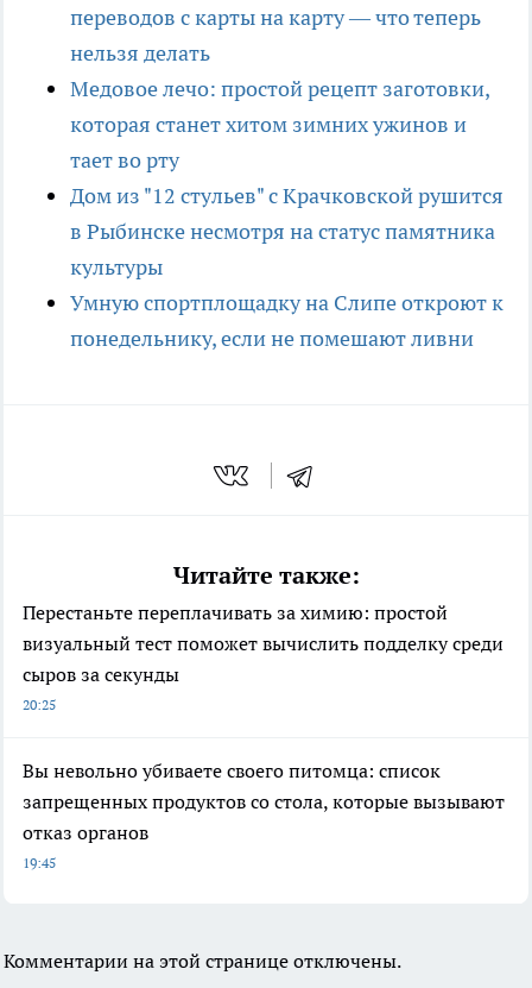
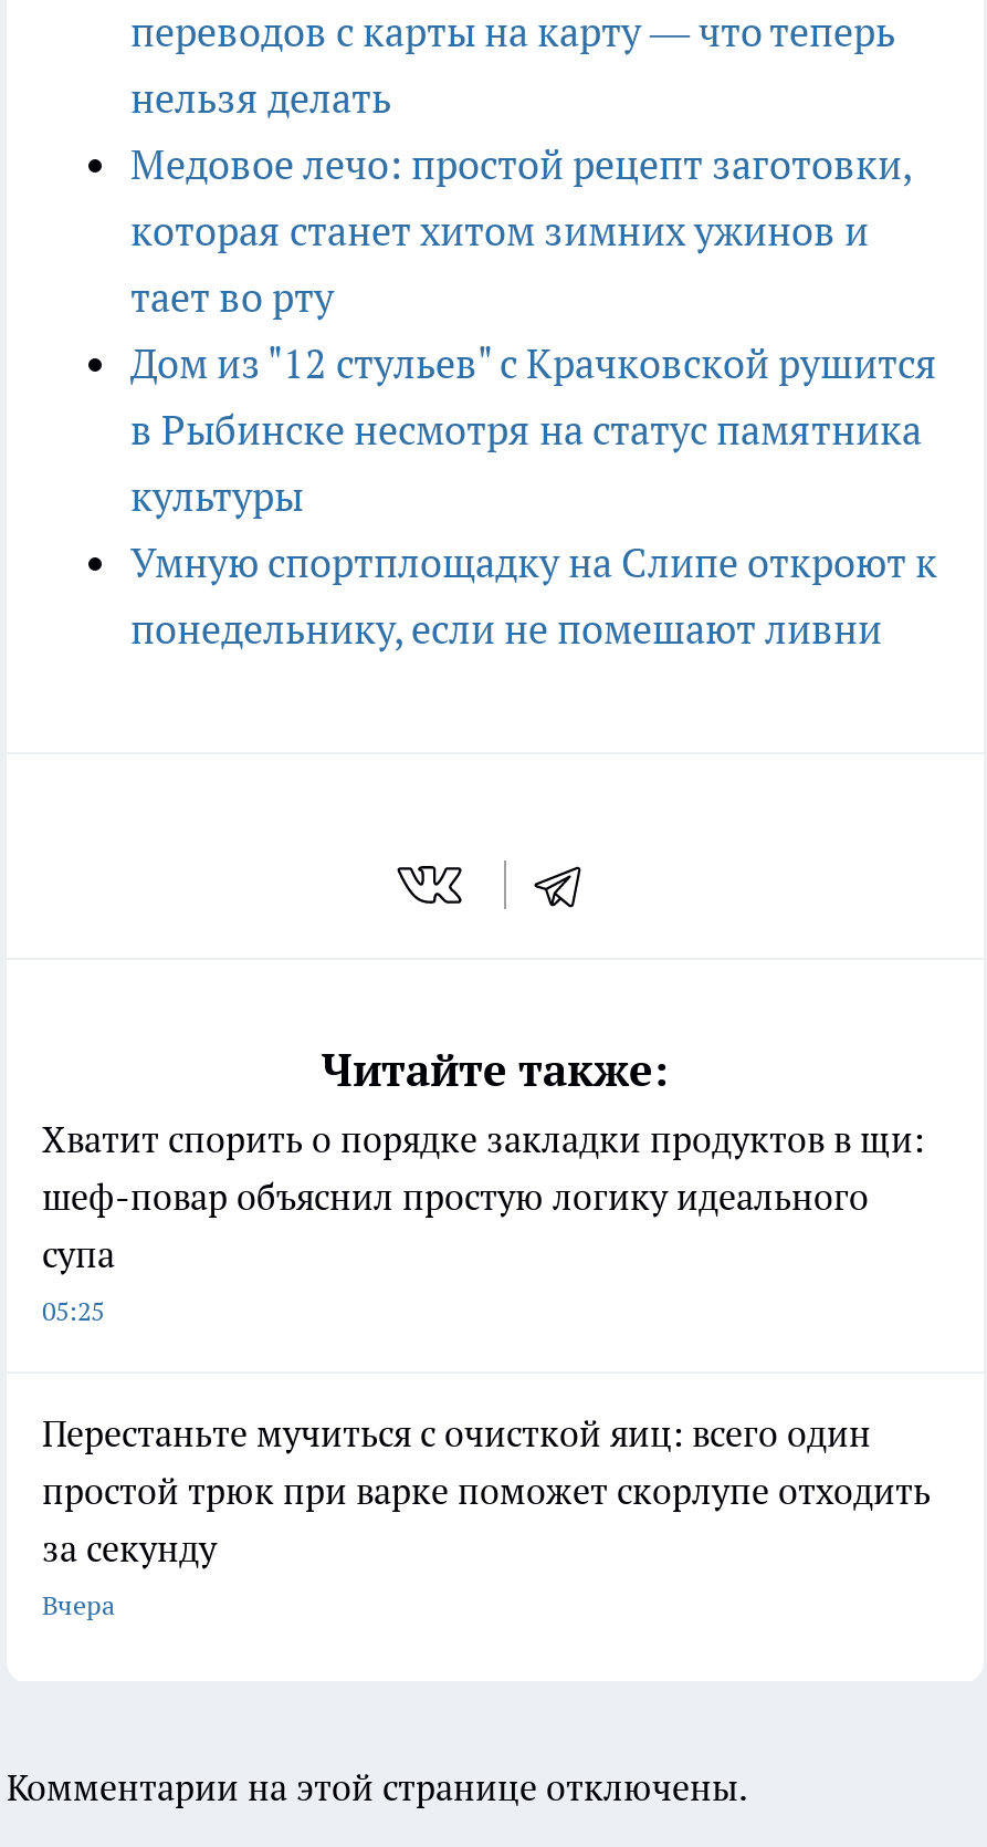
- Перестаньте переплачивать за химию: простой
- визуальный тест поможет вычислить подделку среди
- сыров за секунды
- 20:25
+ Хватит спорить о порядке закладки продуктов в щи:
+ шеф-повар объяснил простую логику идеального
+ супа
+ 05:25

- Вы невольно убиваете своего питомца: список
- запрещенных продуктов со стола, которые вызывают
- отказ органов
- 19:45
+ Перестаньте мучиться с очисткой яиц: всего один
+ простой трюк при варке поможет скорлупе отходить
+ за секунду
+ Вчера
